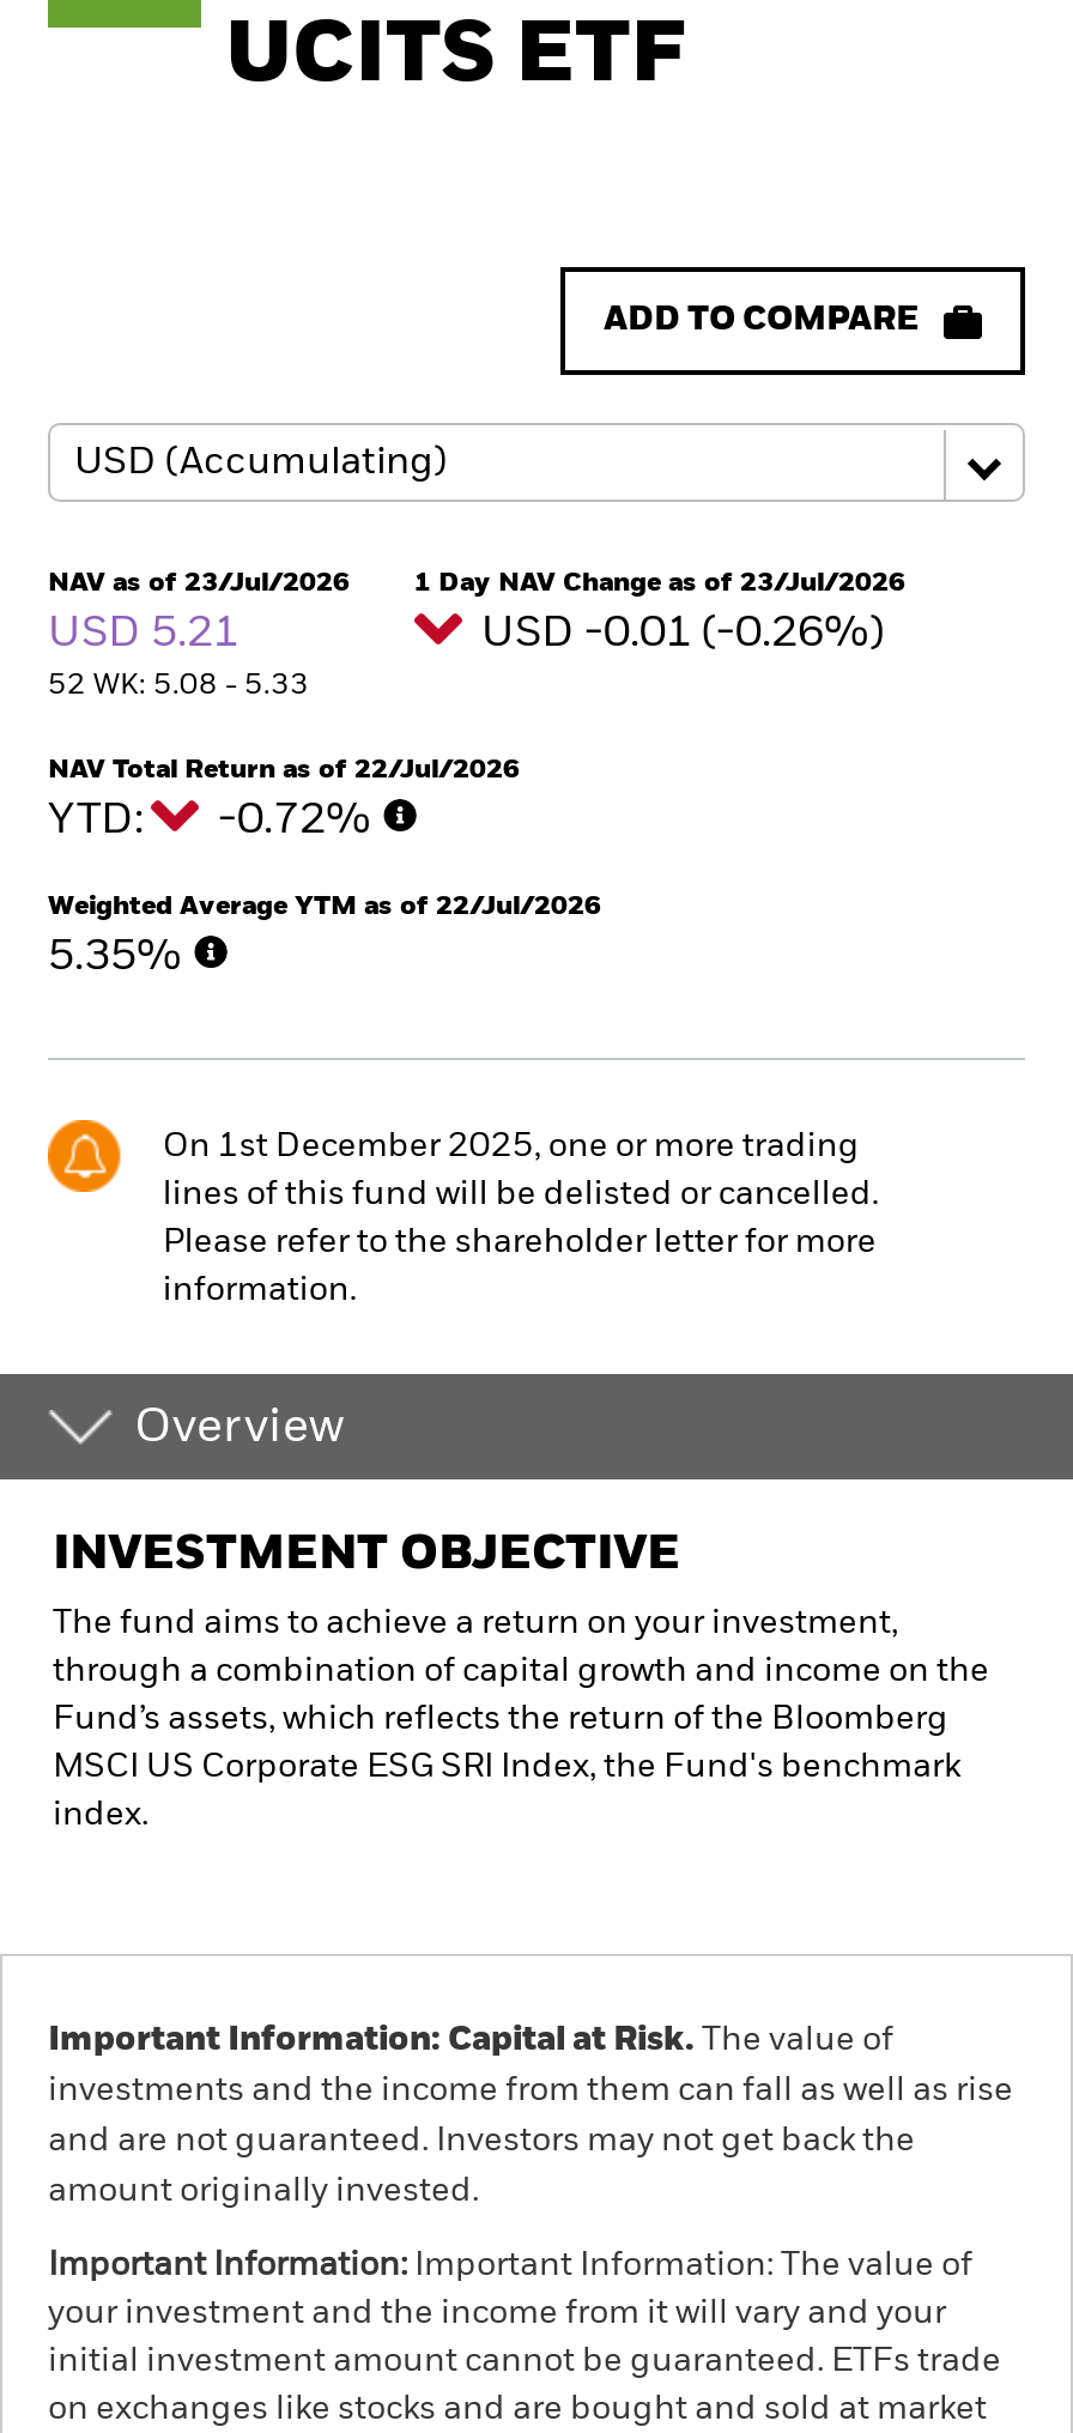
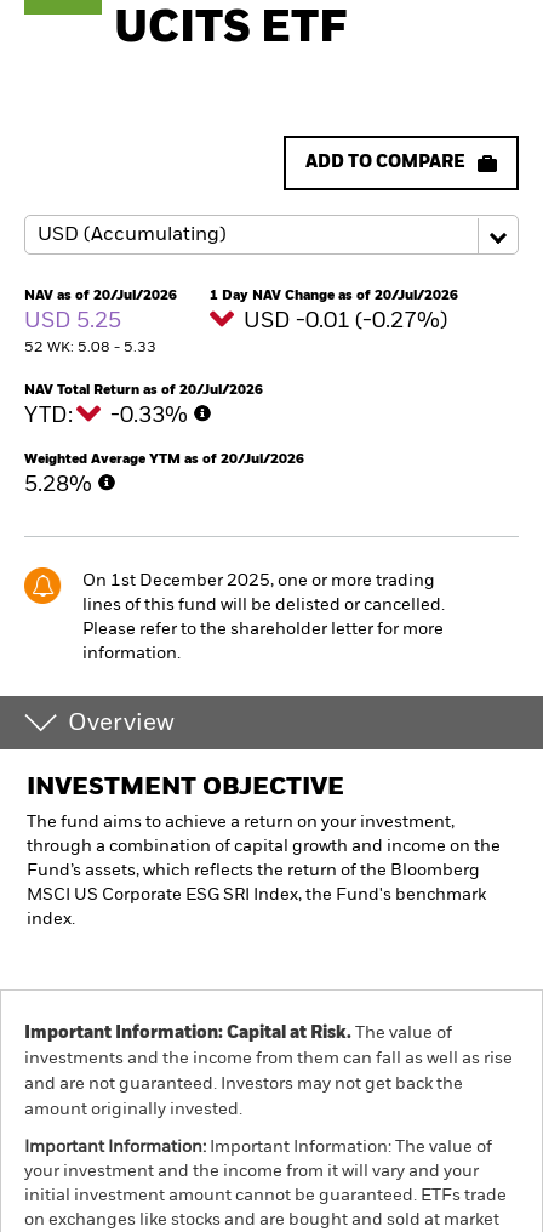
- NAV as of 23/Jul/2026
+ NAV as of 20/Jul/2026

- 1 Day NAV Change as of 23/Jul/2026
+ 1 Day NAV Change as of 20/Jul/2026

- USD 5.21
+ USD 5.25

- USD -0.01 (-0.26%)
+ USD -0.01 (-0.27%)

- NAV Total Return as of 22/Jul/2026
+ NAV Total Return as of 20/Jul/2026

- YTD: -0.72%
+ YTD: -0.33%

- Weighted Average YTM as of 22/Jul/2026
+ Weighted Average YTM as of 20/Jul/2026

- 5.35%
+ 5.28%
